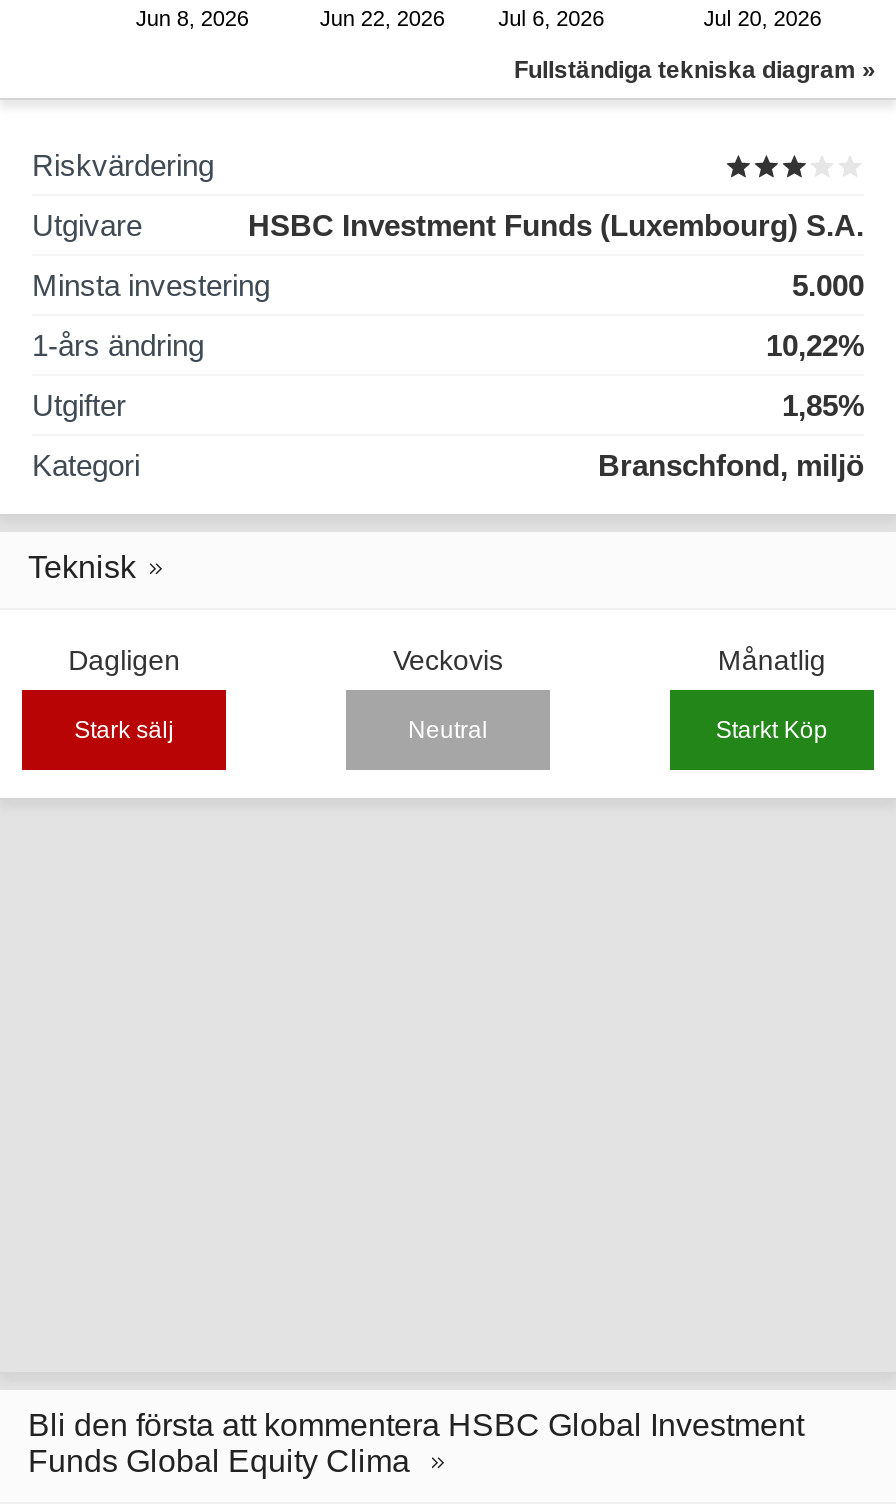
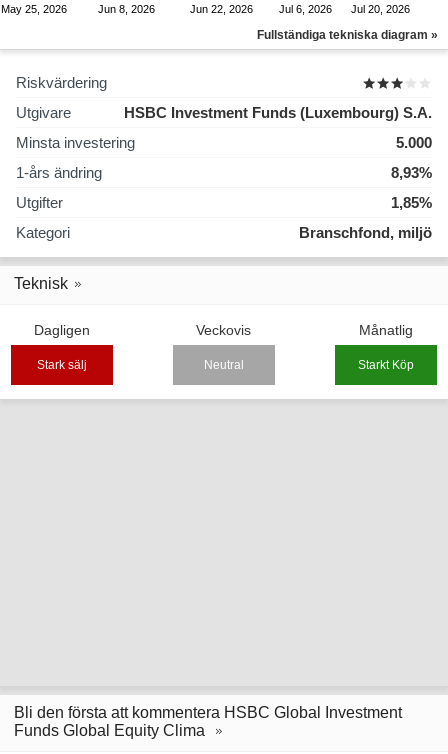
+ May 25, 2026

- 10,22%
+ 8,93%
